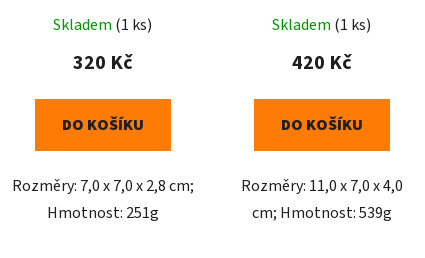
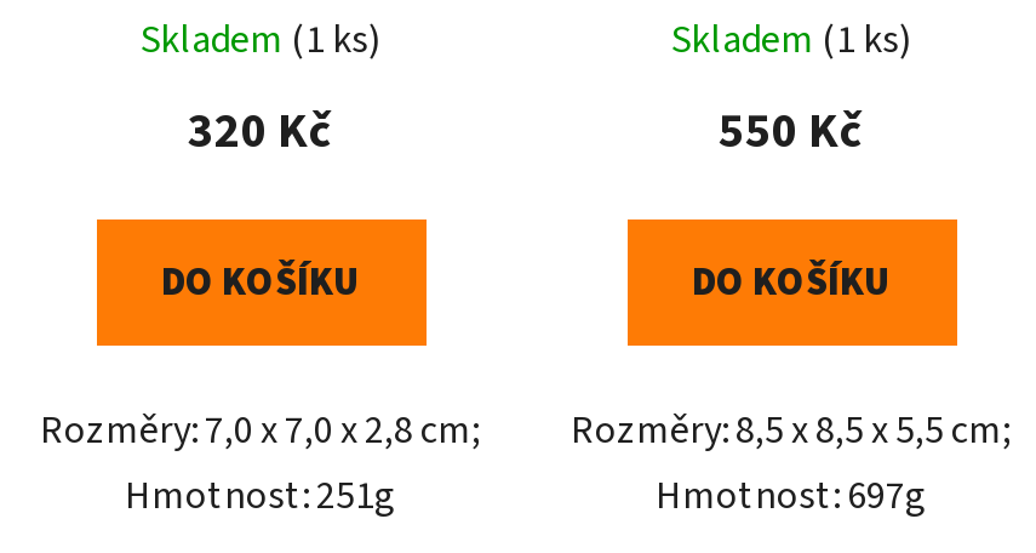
- 420 Kč
+ 550 Kč

- Rozměry: 11,0 x 7,0 x 4,0
- cm; Hmotnost: 539g
+ Rozměry: 8,5 x 8,5 x 5,5 cm;
+ Hmotnost: 697g
